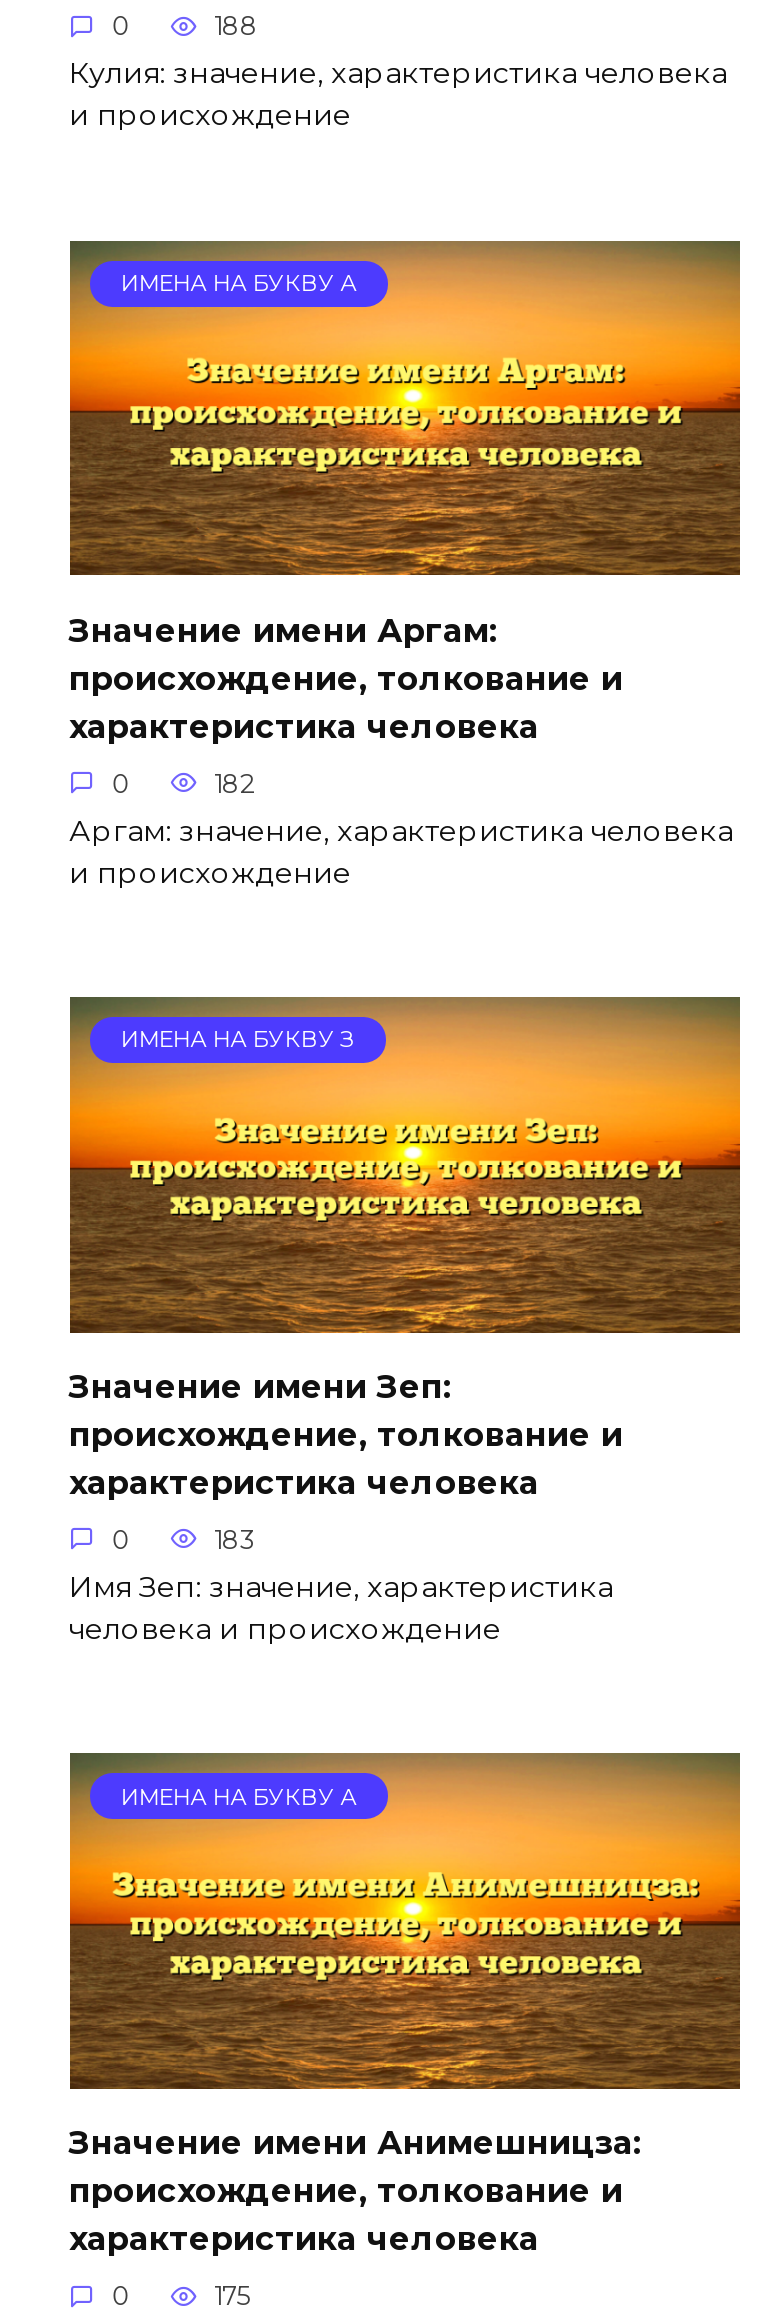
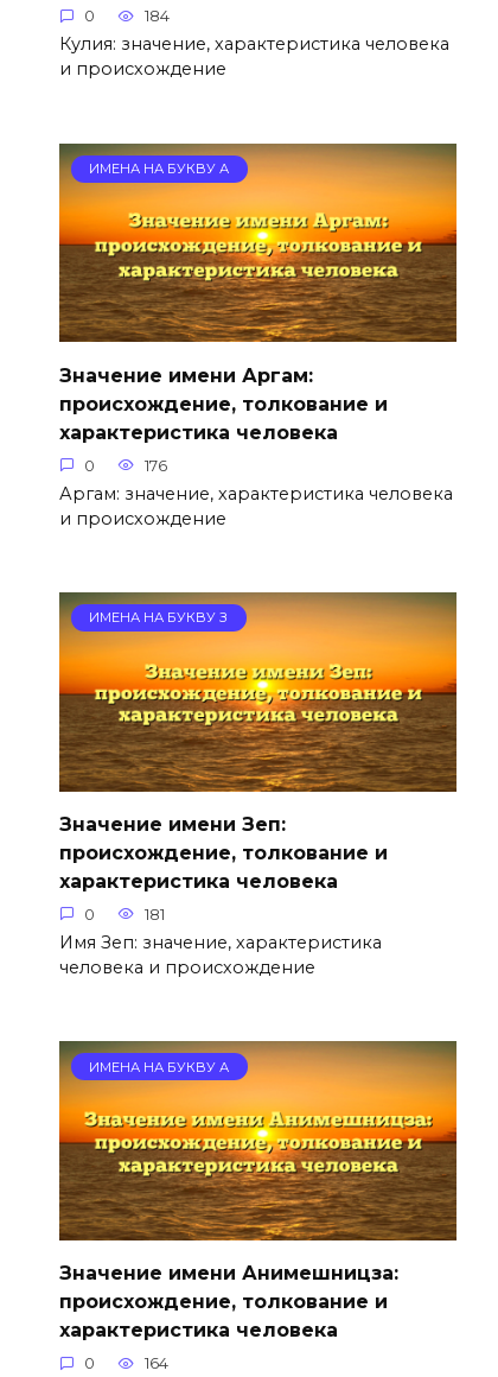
- 188
+ 184

- 182
+ 176

- 183
+ 181

- 175
+ 164
